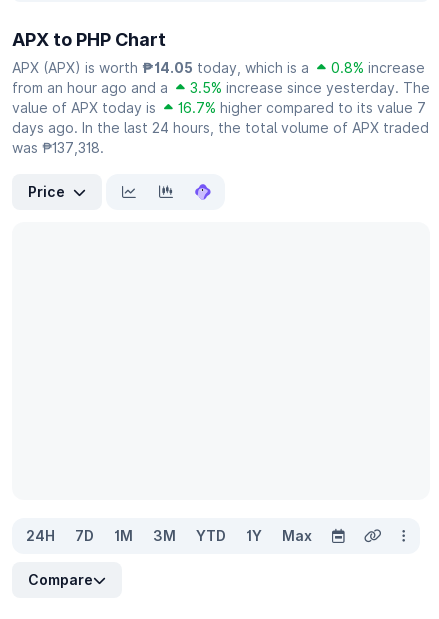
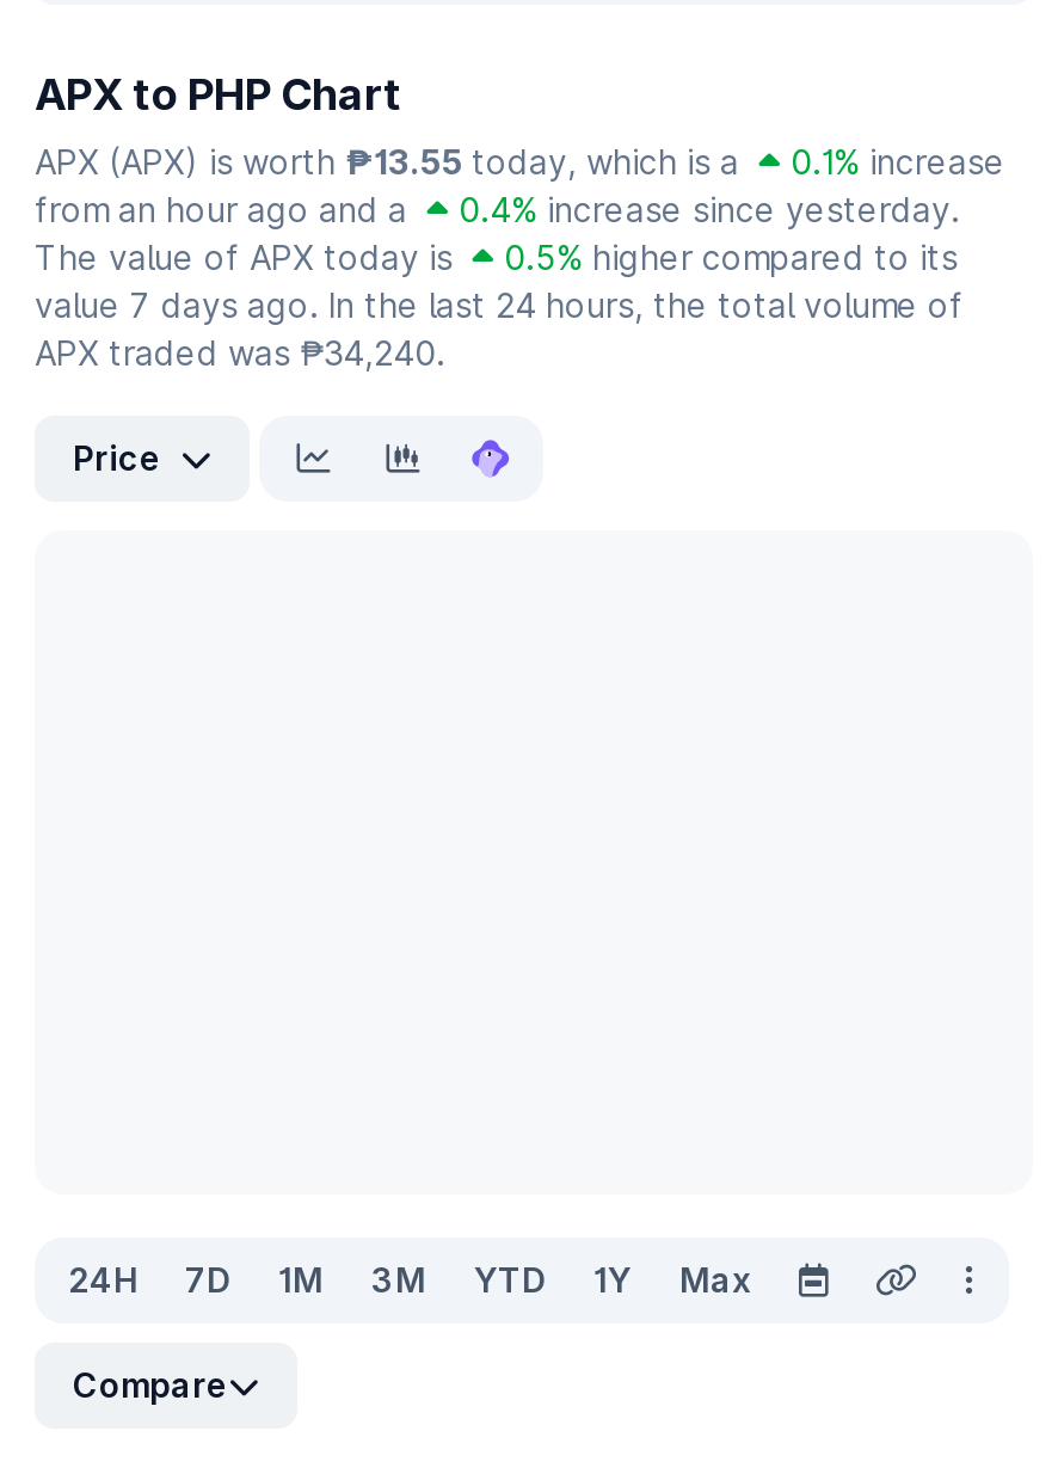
- APX (APX) is worth ₱14.05 today, which is a
+ APX (APX) is worth ₱13.55 today, which is a

- 0.8% increase
+ 0.1% increase

- 3.5% increase since yesterday. The
- value of APX today is
- 16.7% higher compared to its value 7
- days ago. In the last 24 hours, the total volume of APX traded
- was ₱137,318.
+ 0.4% increase since yesterday.
+ The value of APX today is
+ 0.5% higher compared to its
+ value 7 days ago. In the last 24 hours, the total volume of
+ APX traded was ₱34,240.
